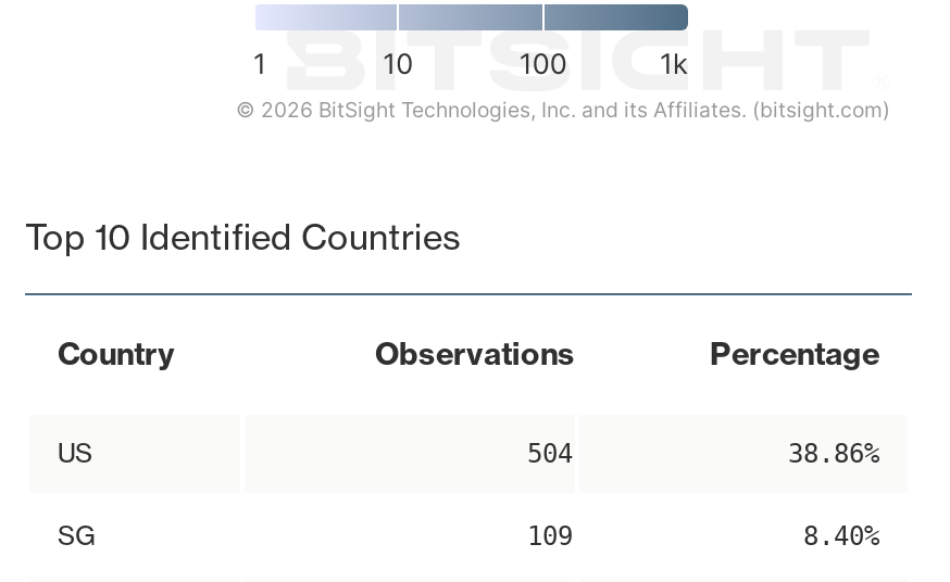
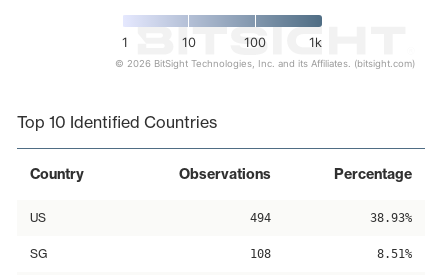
- 504
+ 494

- 38.86%
+ 38.93%

- 109
+ 108

- 8.40%
+ 8.51%
